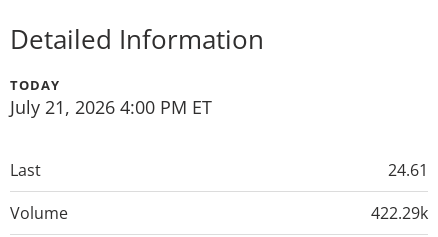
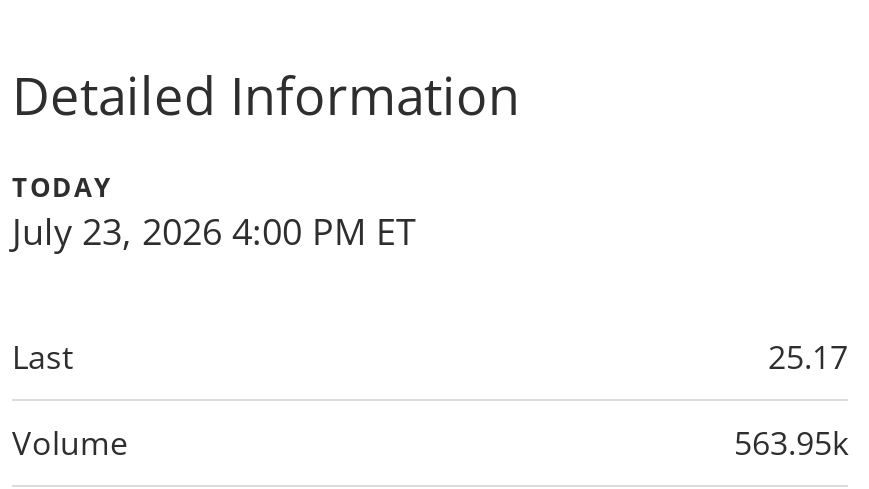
- July 21, 2026 4:00 PM ET
+ July 23, 2026 4:00 PM ET

- 24.61
+ 25.17

- 422.29k
+ 563.95k
